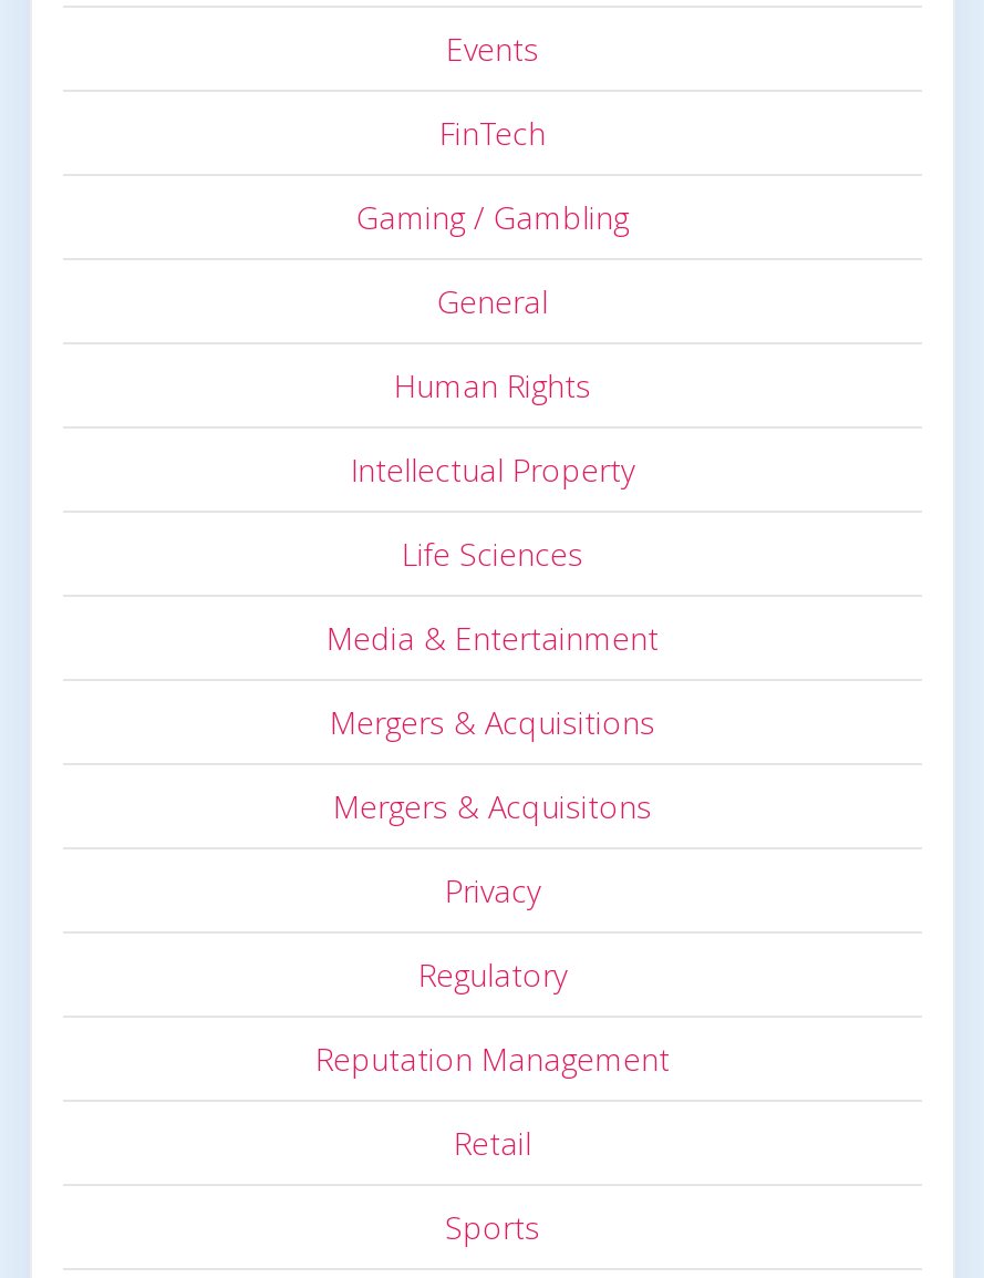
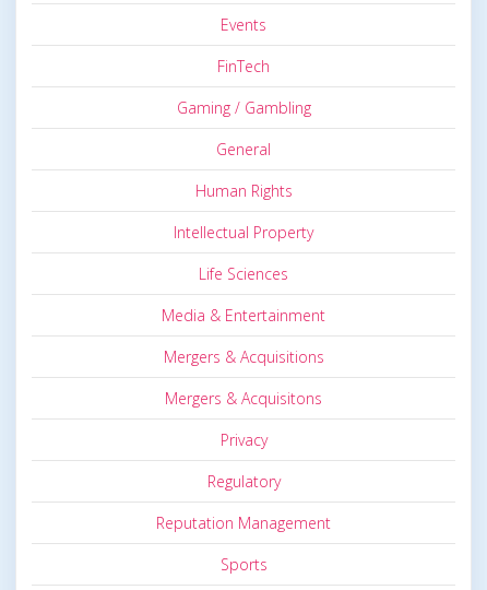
- Retail
